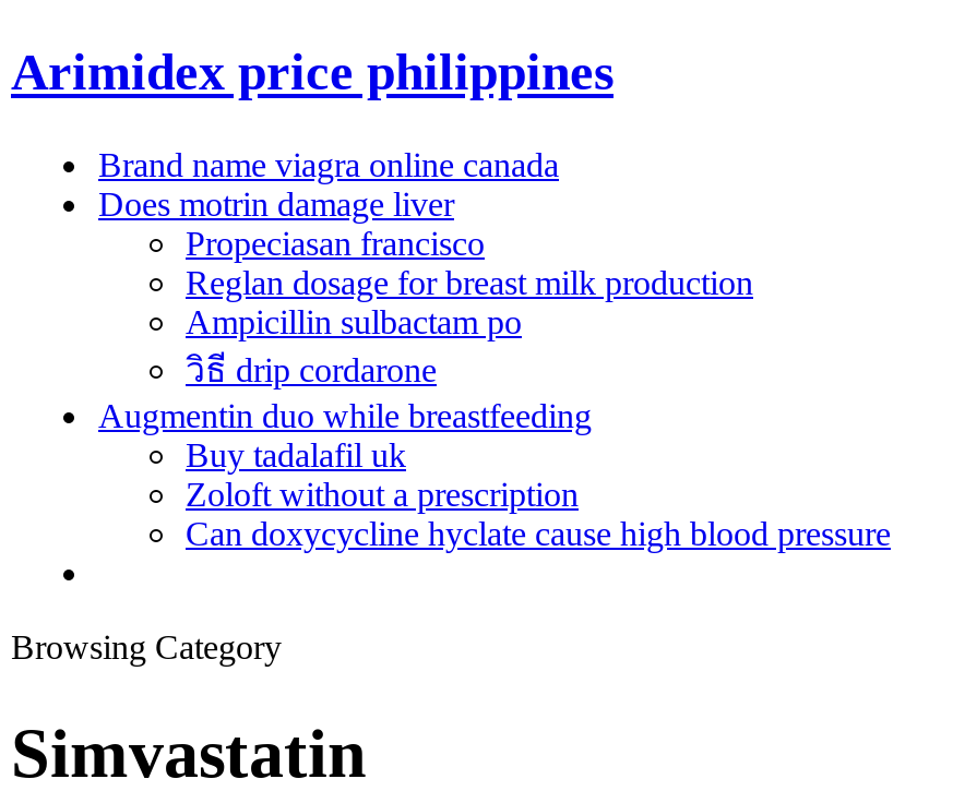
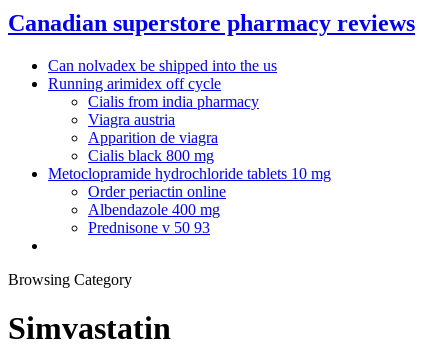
- Arimidex price philippines
+ Canadian superstore pharmacy reviews

- Brand name viagra online canada
- Does motrin damage liver
- Propeciasan francisco
- Reglan dosage for breast milk production
- Ampicillin sulbactam po
- วิธี drip cordarone
- Augmentin duo while breastfeeding
- Buy tadalafil uk
- Zoloft without a prescription
- Can doxycycline hyclate cause high blood pressure
+ Can nolvadex be shipped into the us
+ Running arimidex off cycle
+ Cialis from india pharmacy
+ Viagra austria
+ Apparition de viagra
+ Cialis black 800 mg
+ Metoclopramide hydrochloride tablets 10 mg
+ Order periactin online
+ Albendazole 400 mg
+ Prednisone v 50 93
